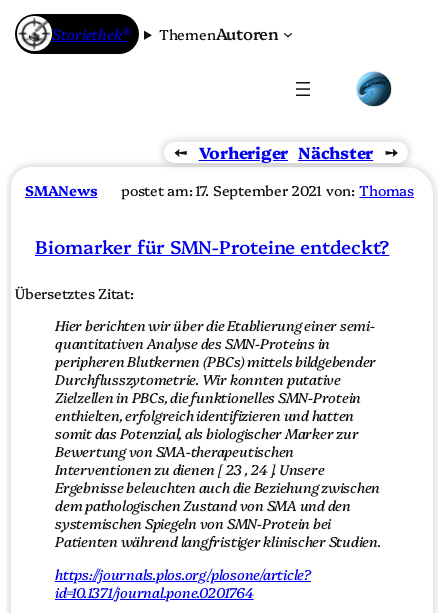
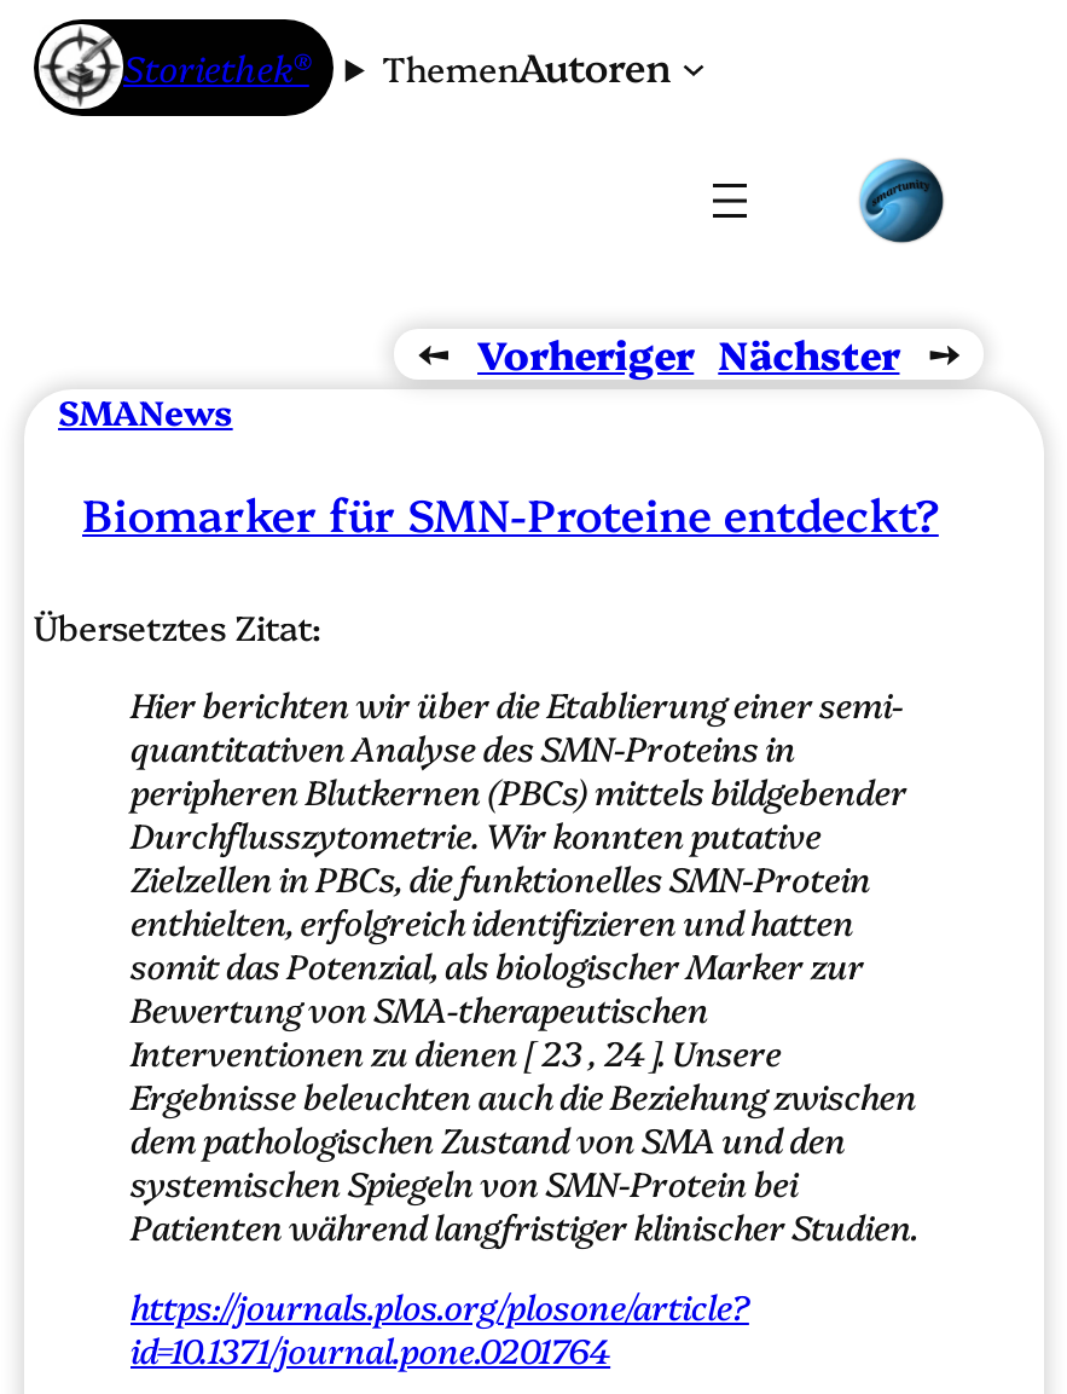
- postet am: 17. September 2021 von: Thomas
